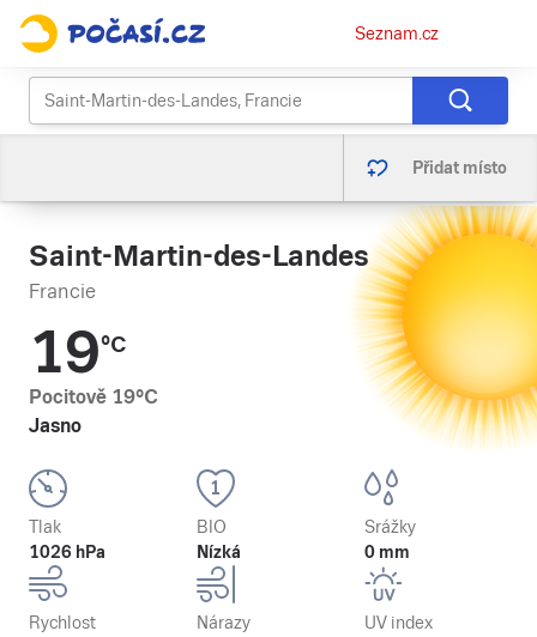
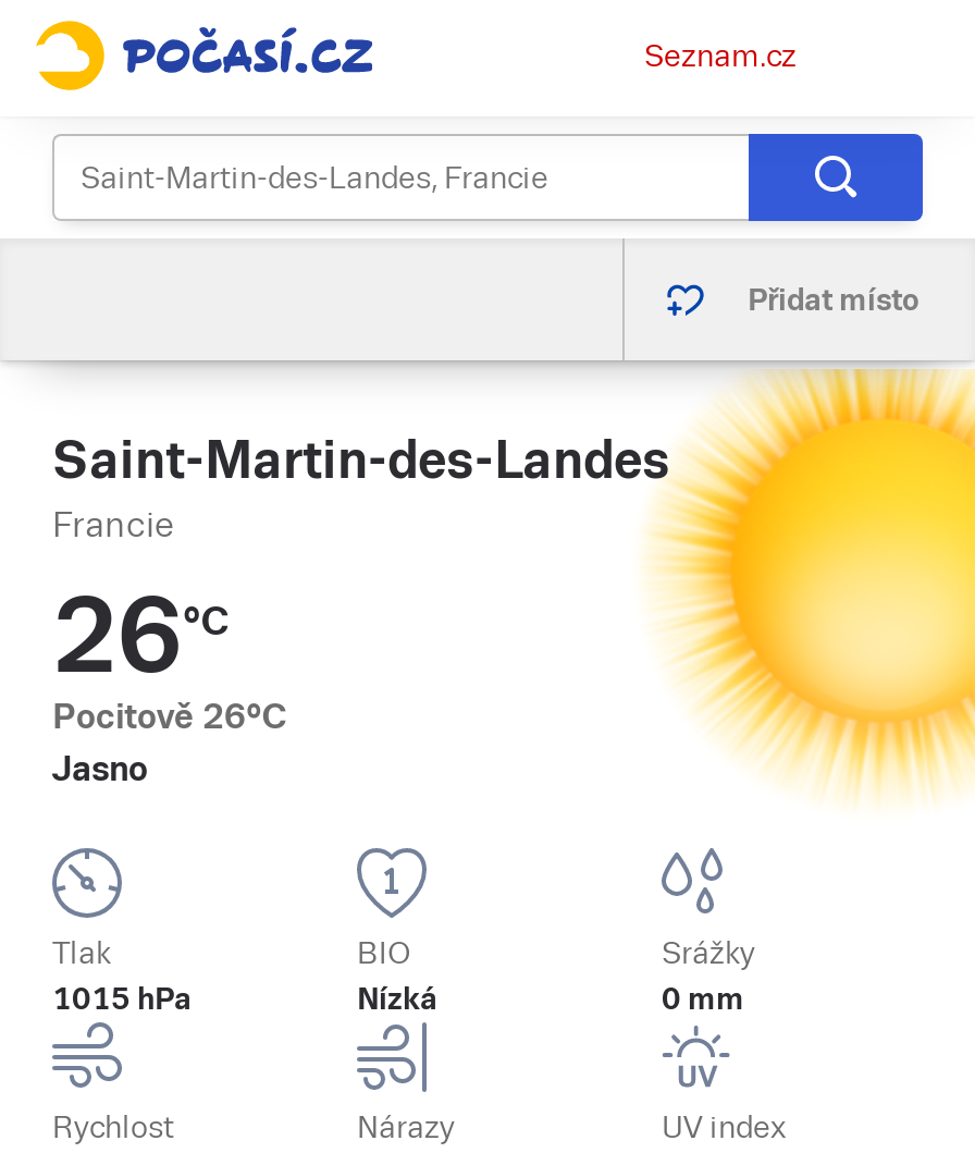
- 19°C
+ 26°C

- Pocitově 19°C
+ Pocitově 26°C

- 1026 hPa
+ 1015 hPa
